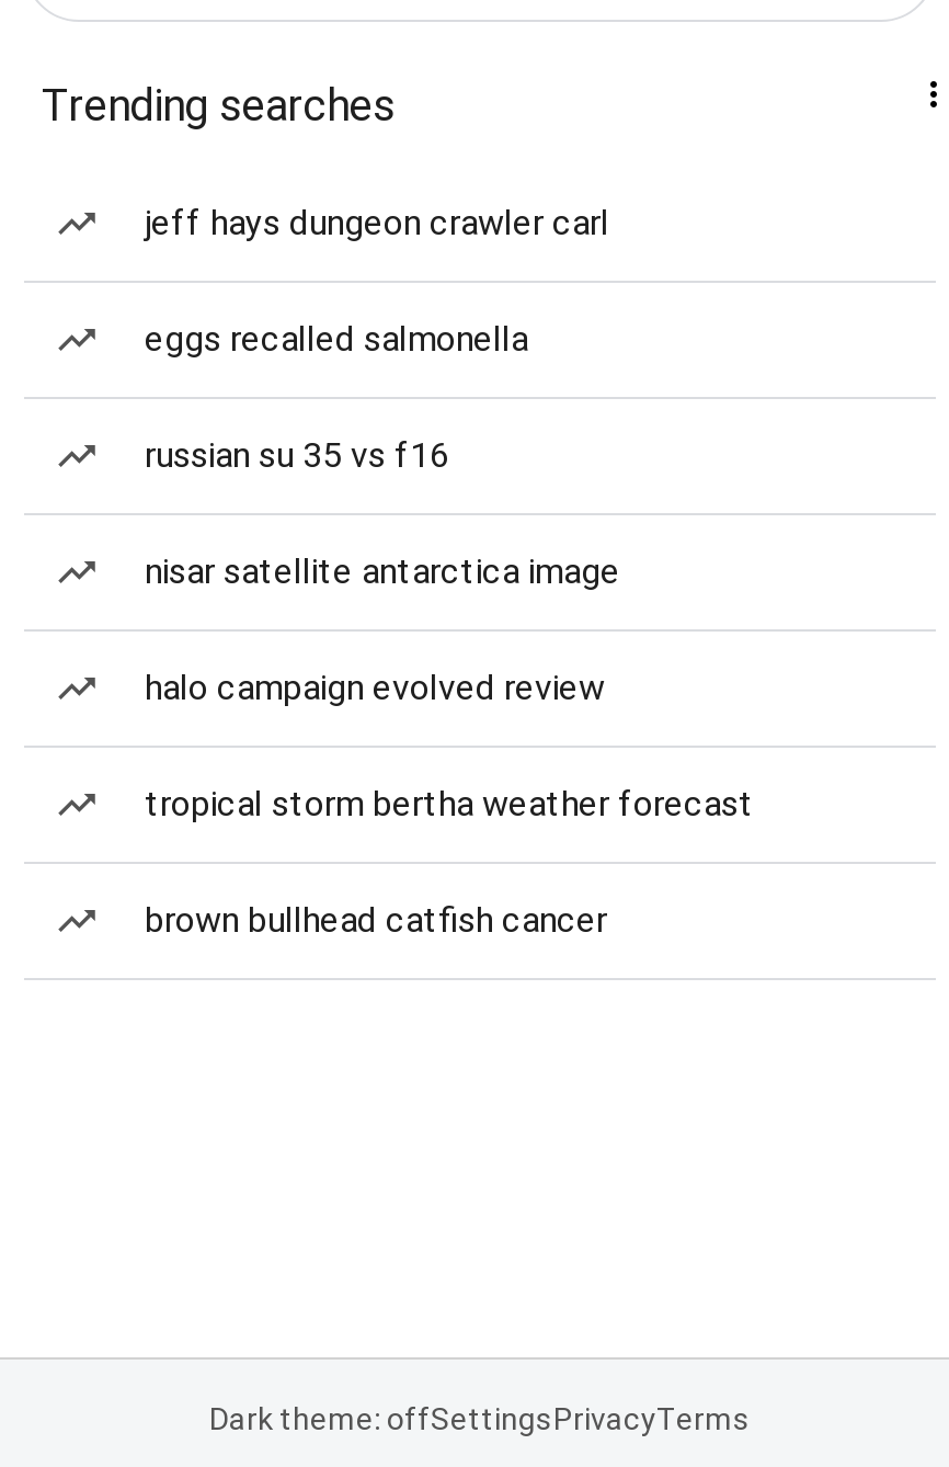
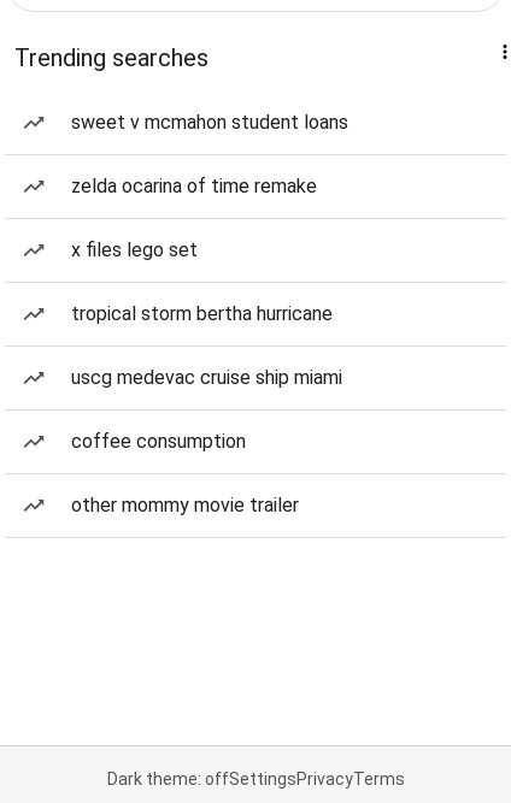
- jeff hays dungeon crawler carl
+ sweet v mcmahon student loans

- eggs recalled salmonella
+ zelda ocarina of time remake

- russian su 35 vs f16
+ x files lego set

- nisar satellite antarctica image
+ tropical storm bertha hurricane

- halo campaign evolved review
+ uscg medevac cruise ship miami

- tropical storm bertha weather forecast
+ coffee consumption

- brown bullhead catfish cancer
+ other mommy movie trailer
